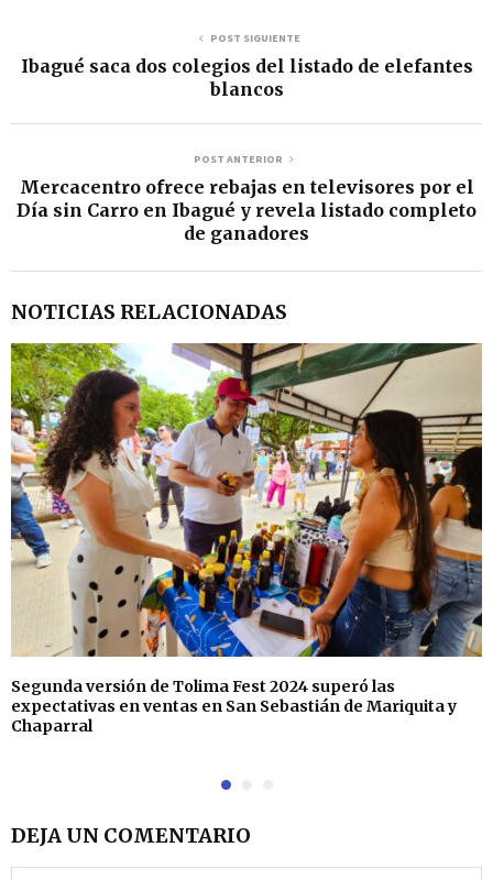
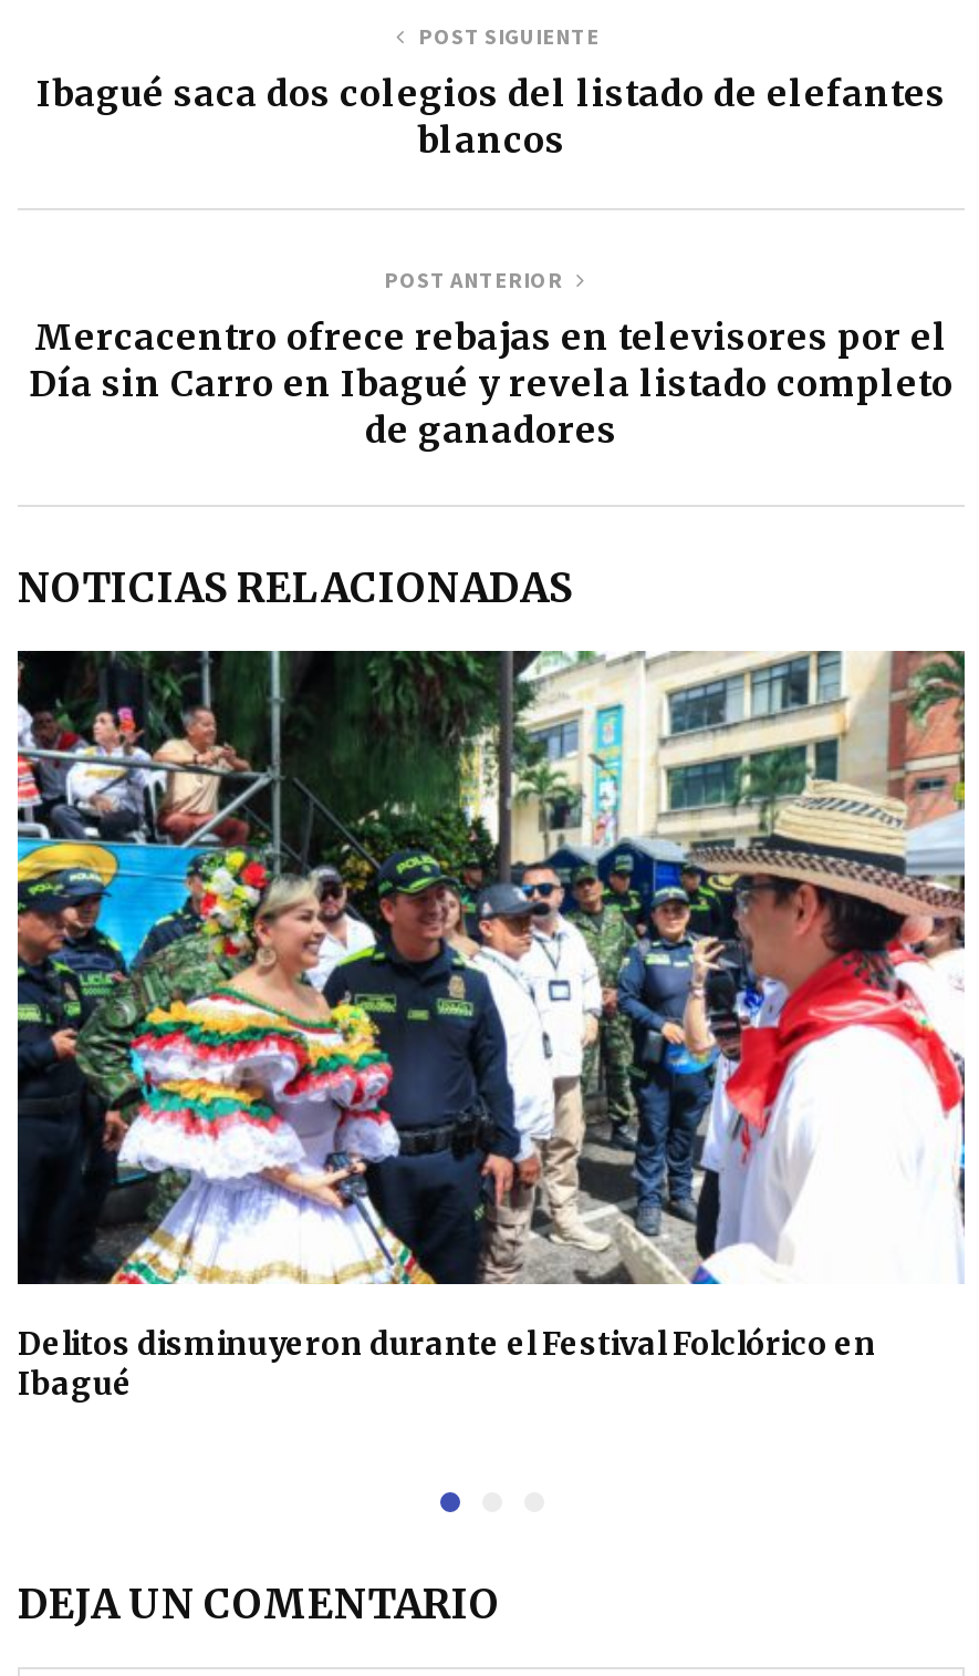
- [image]
- Segunda versión de Tolima Fest 2024 superó las
- expectativas en ventas en San Sebastián de Mariquita y
- Chaparral
+ [image]
+ Delitos disminuyeron durante el Festival Folclórico en
+ Ibagué
